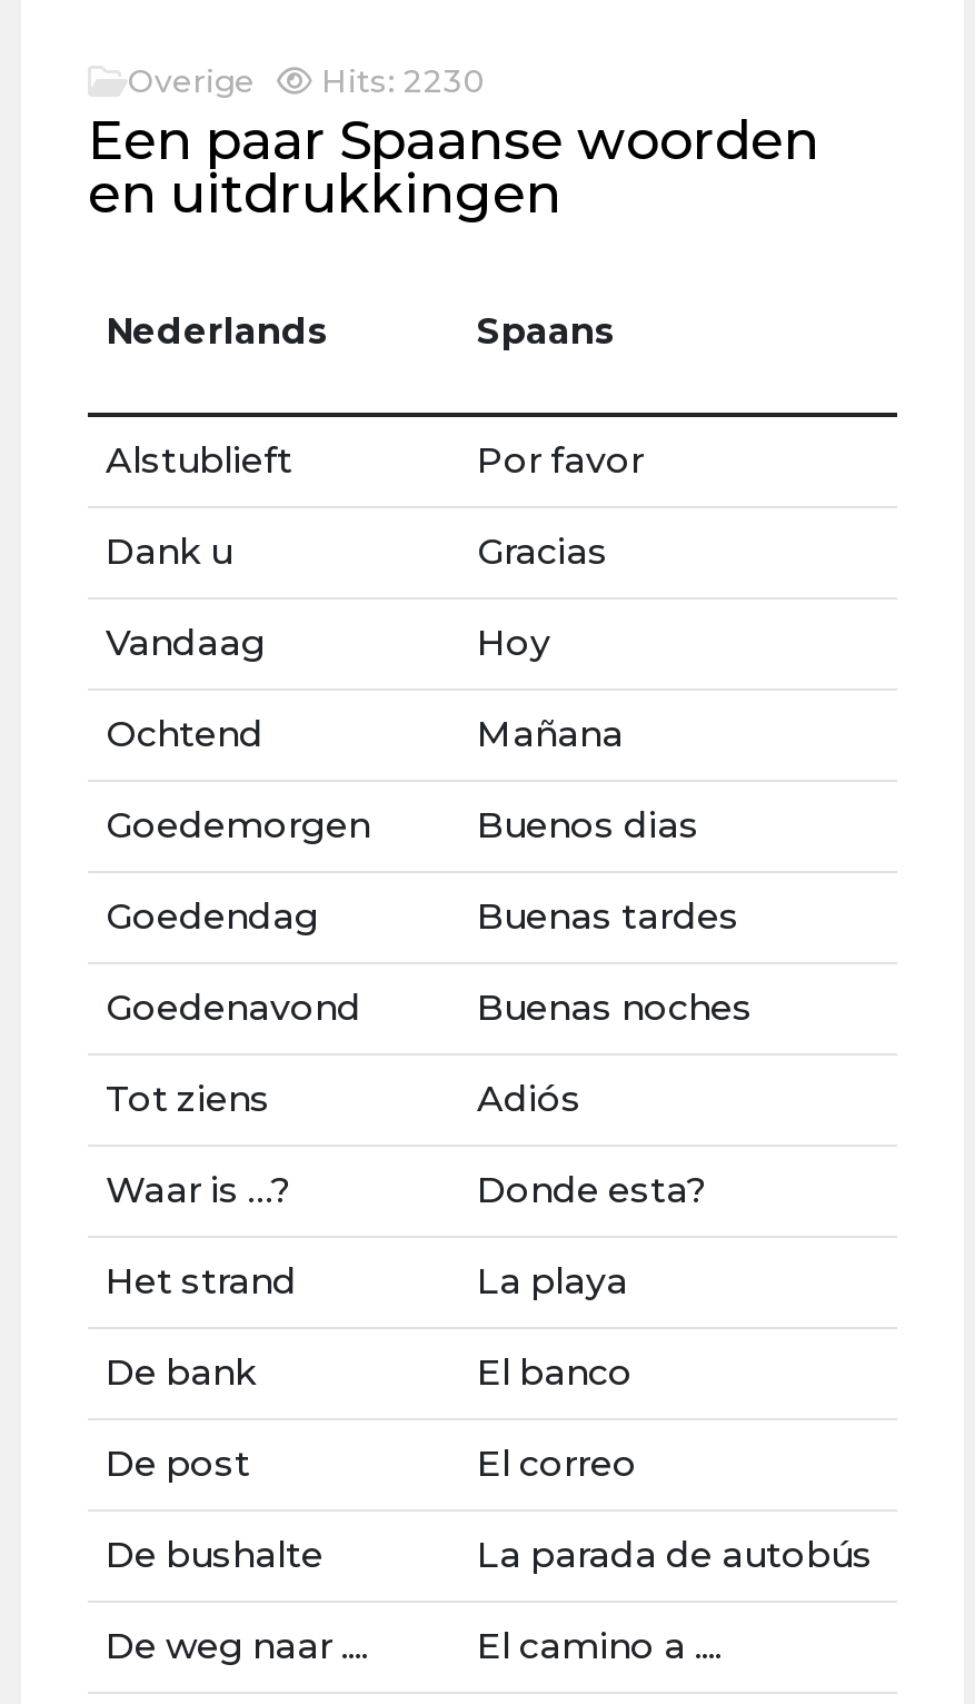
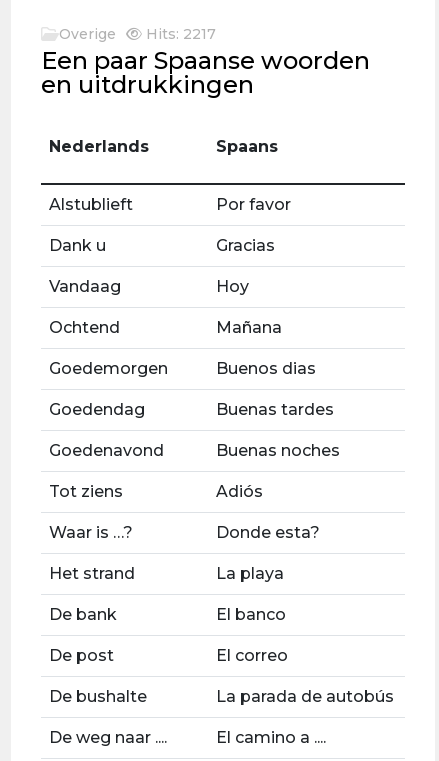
- Overige Hits: 2230
+ Overige Hits: 2217
